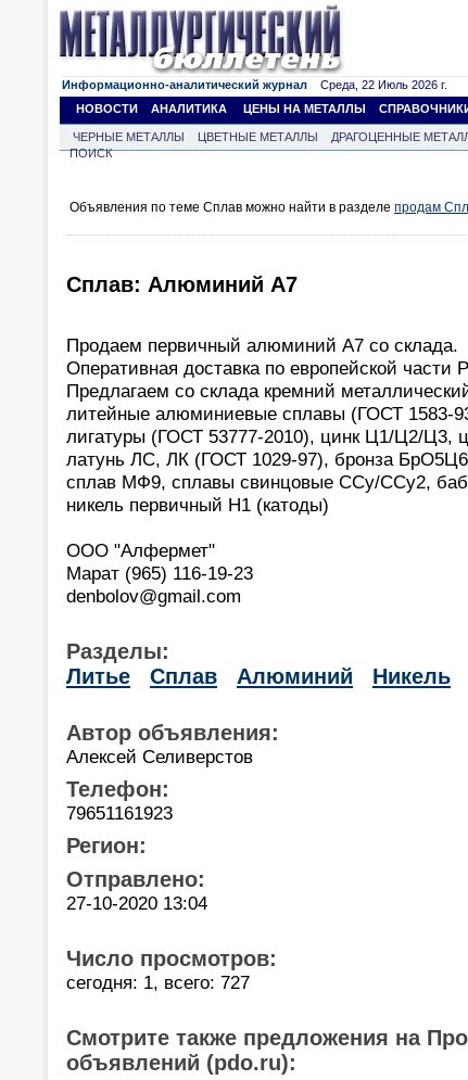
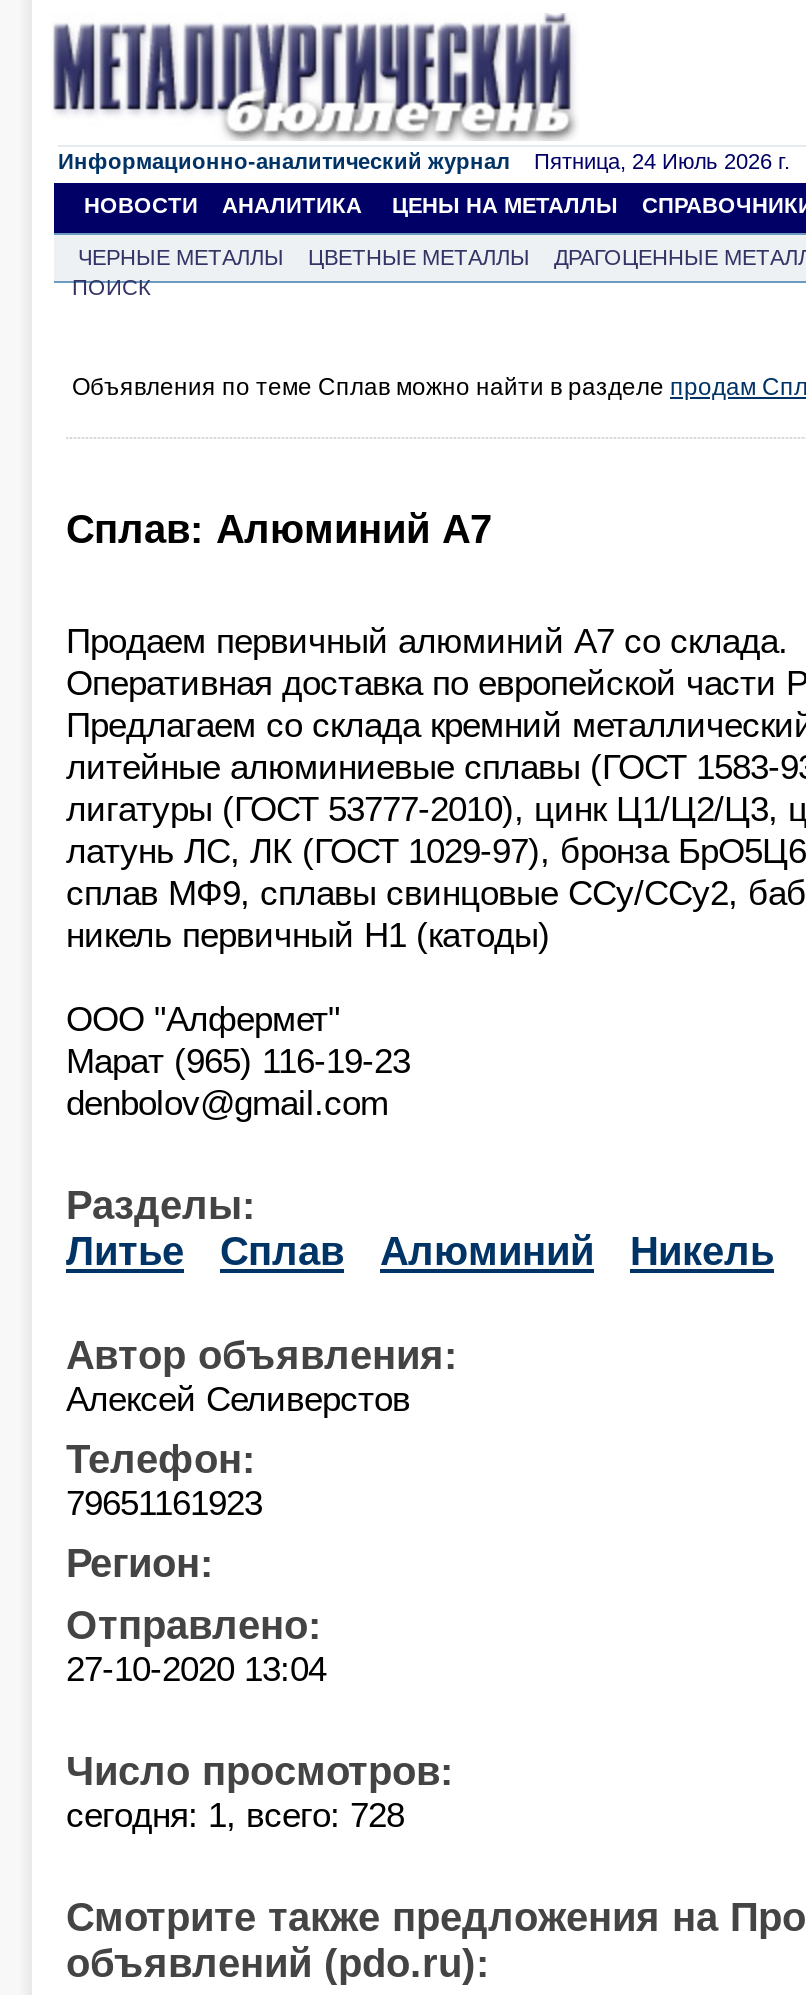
- Информационно-аналитический журнал Среда, 22 Июль 2026 г.
+ Информационно-аналитический журнал Пятница, 24 Июль 2026 г.

- сегодня: 1, всего: 727
+ сегодня: 1, всего: 728
